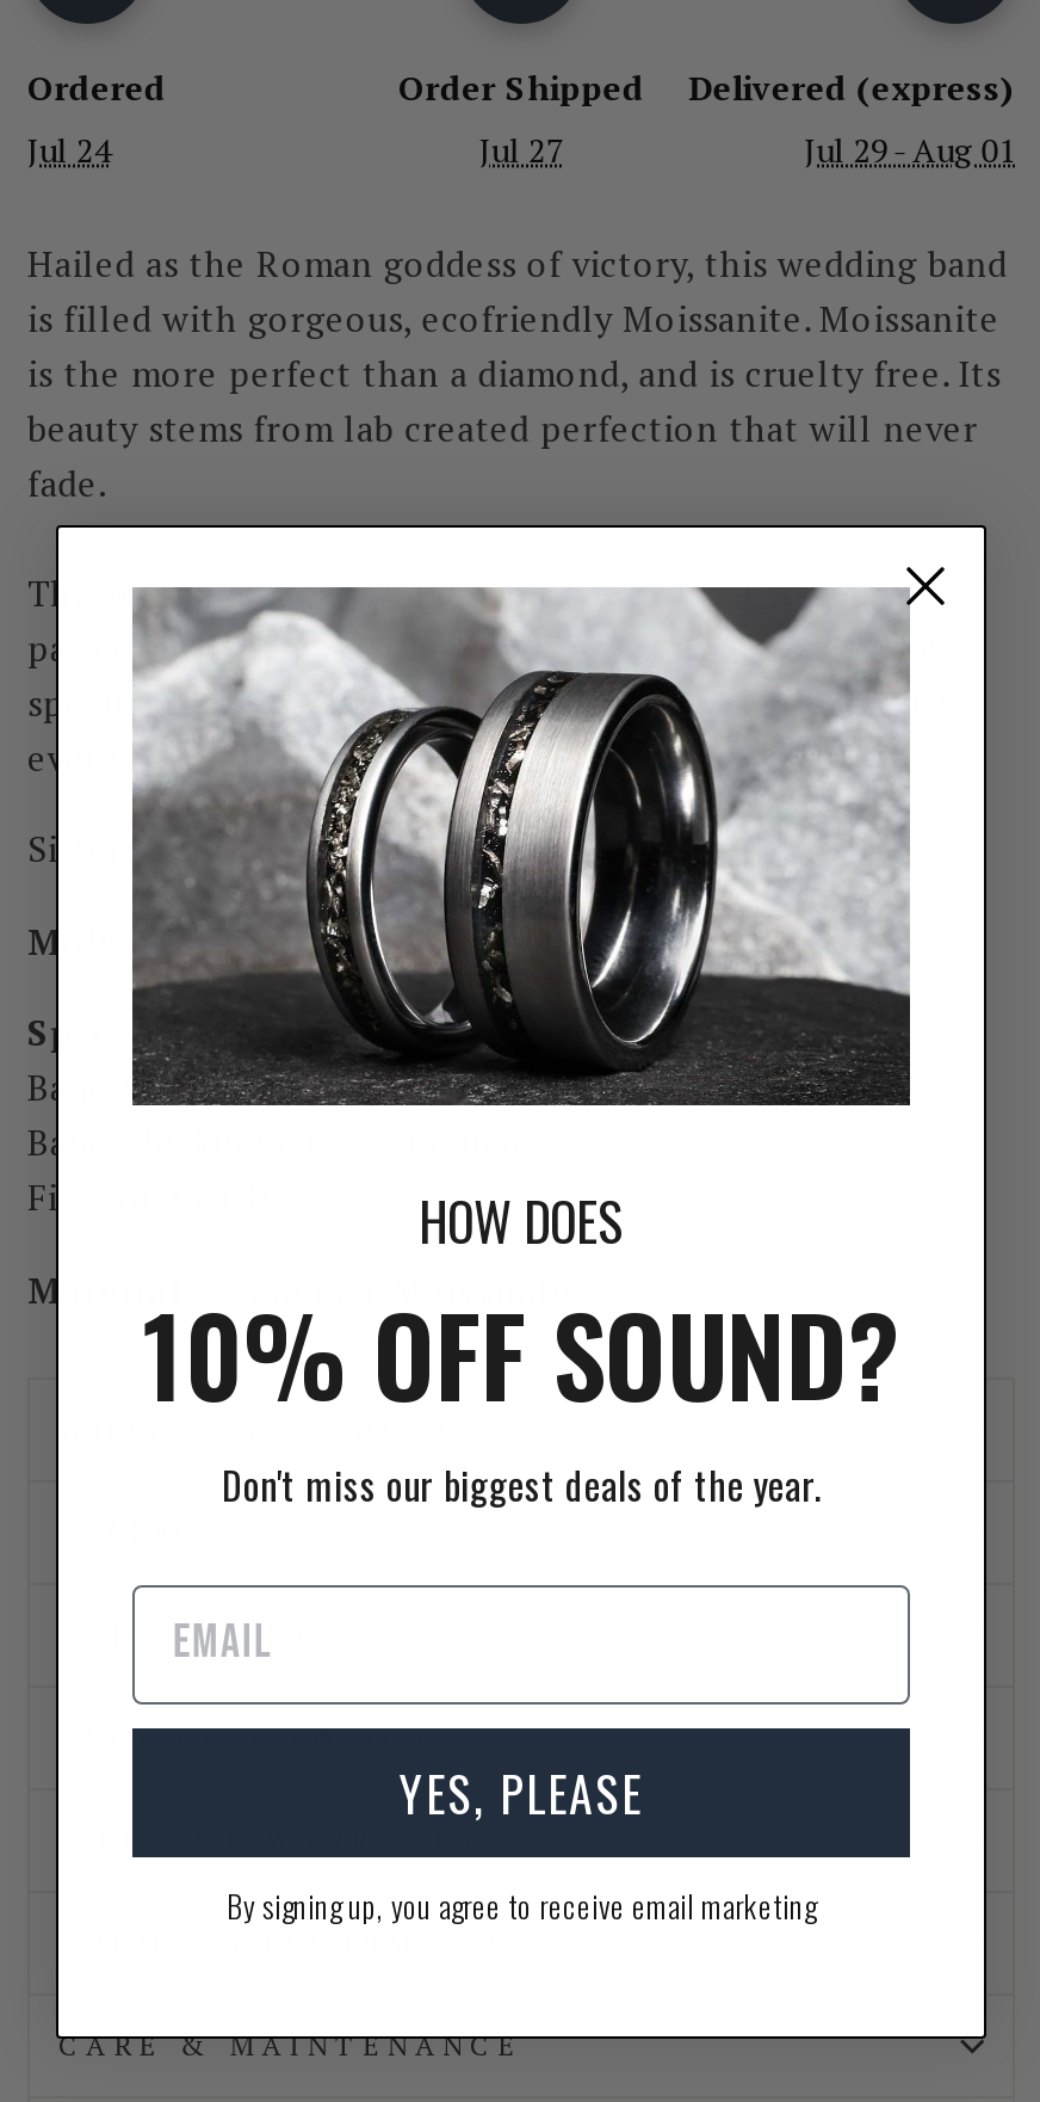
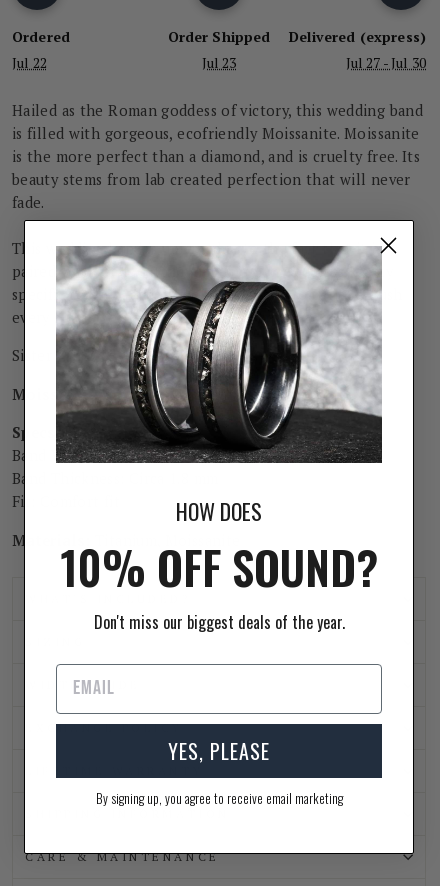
- Jul 24
+ Jul 22

- Jul 27
+ Jul 23

- Jul 29 - Aug 01
+ Jul 27 - Jul 30
